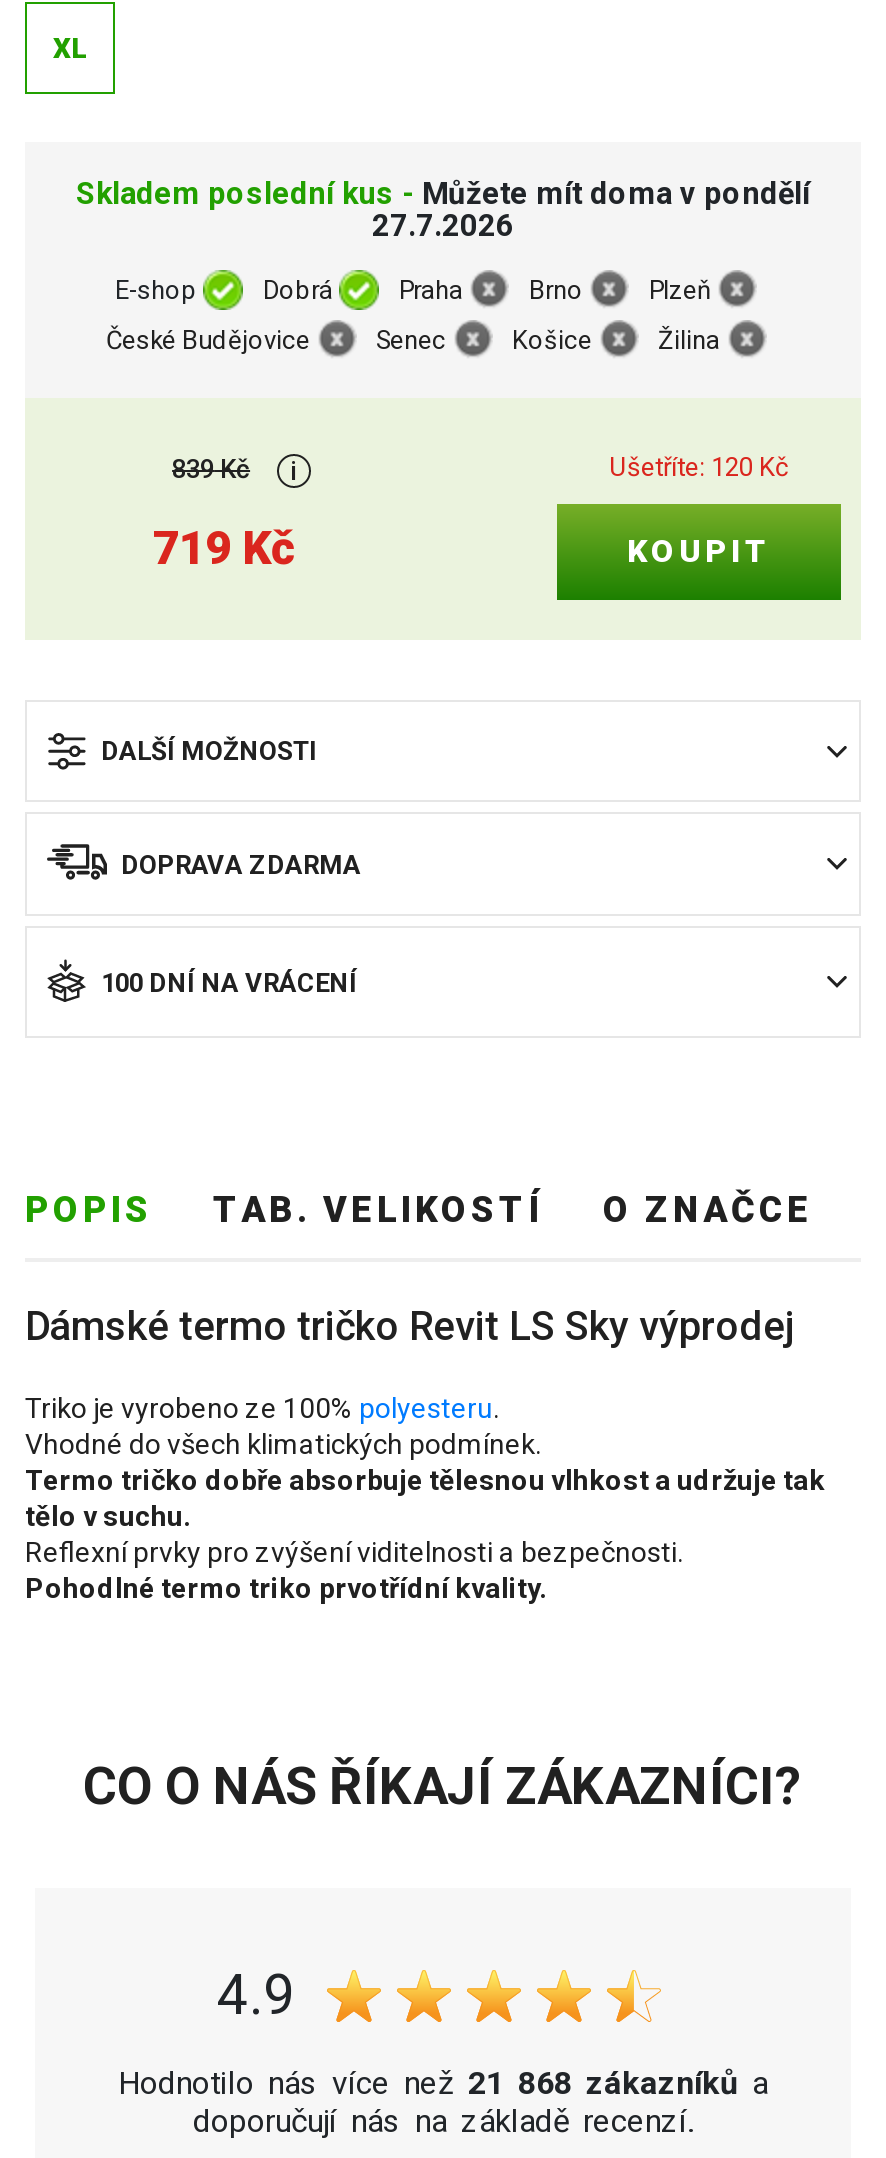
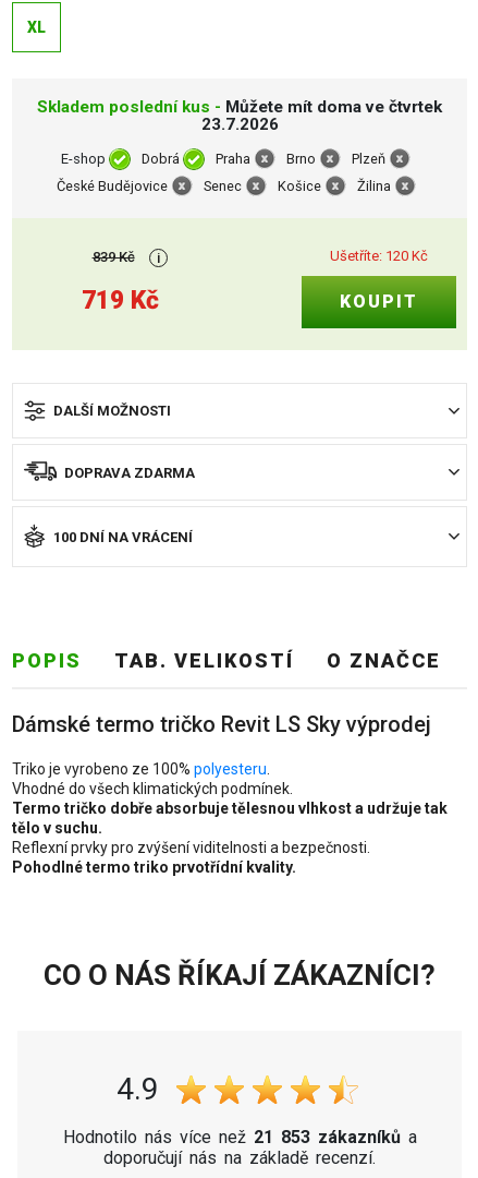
- Skladem poslední kus - Můžete mít doma v pondělí
+ Skladem poslední kus - Můžete mít doma ve čtvrtek

- 27.7.2026
+ 23.7.2026

- Hodnotilo nás více než 21 868 zákazníků a
+ Hodnotilo nás více než 21 853 zákazníků a
